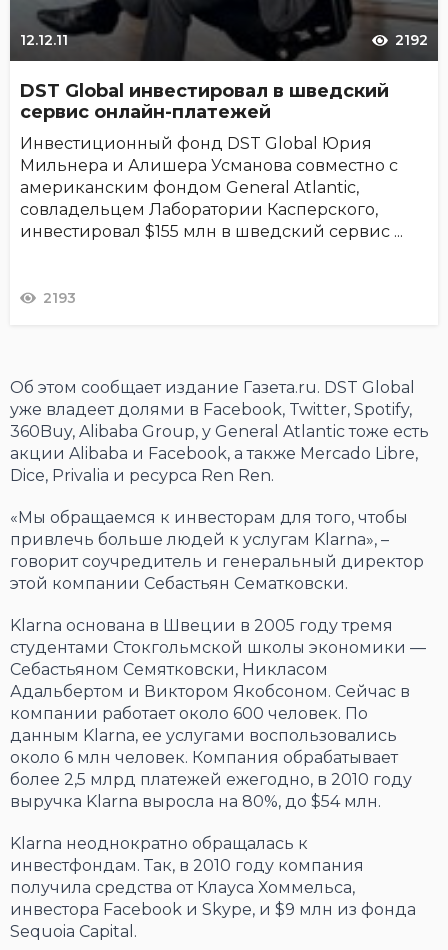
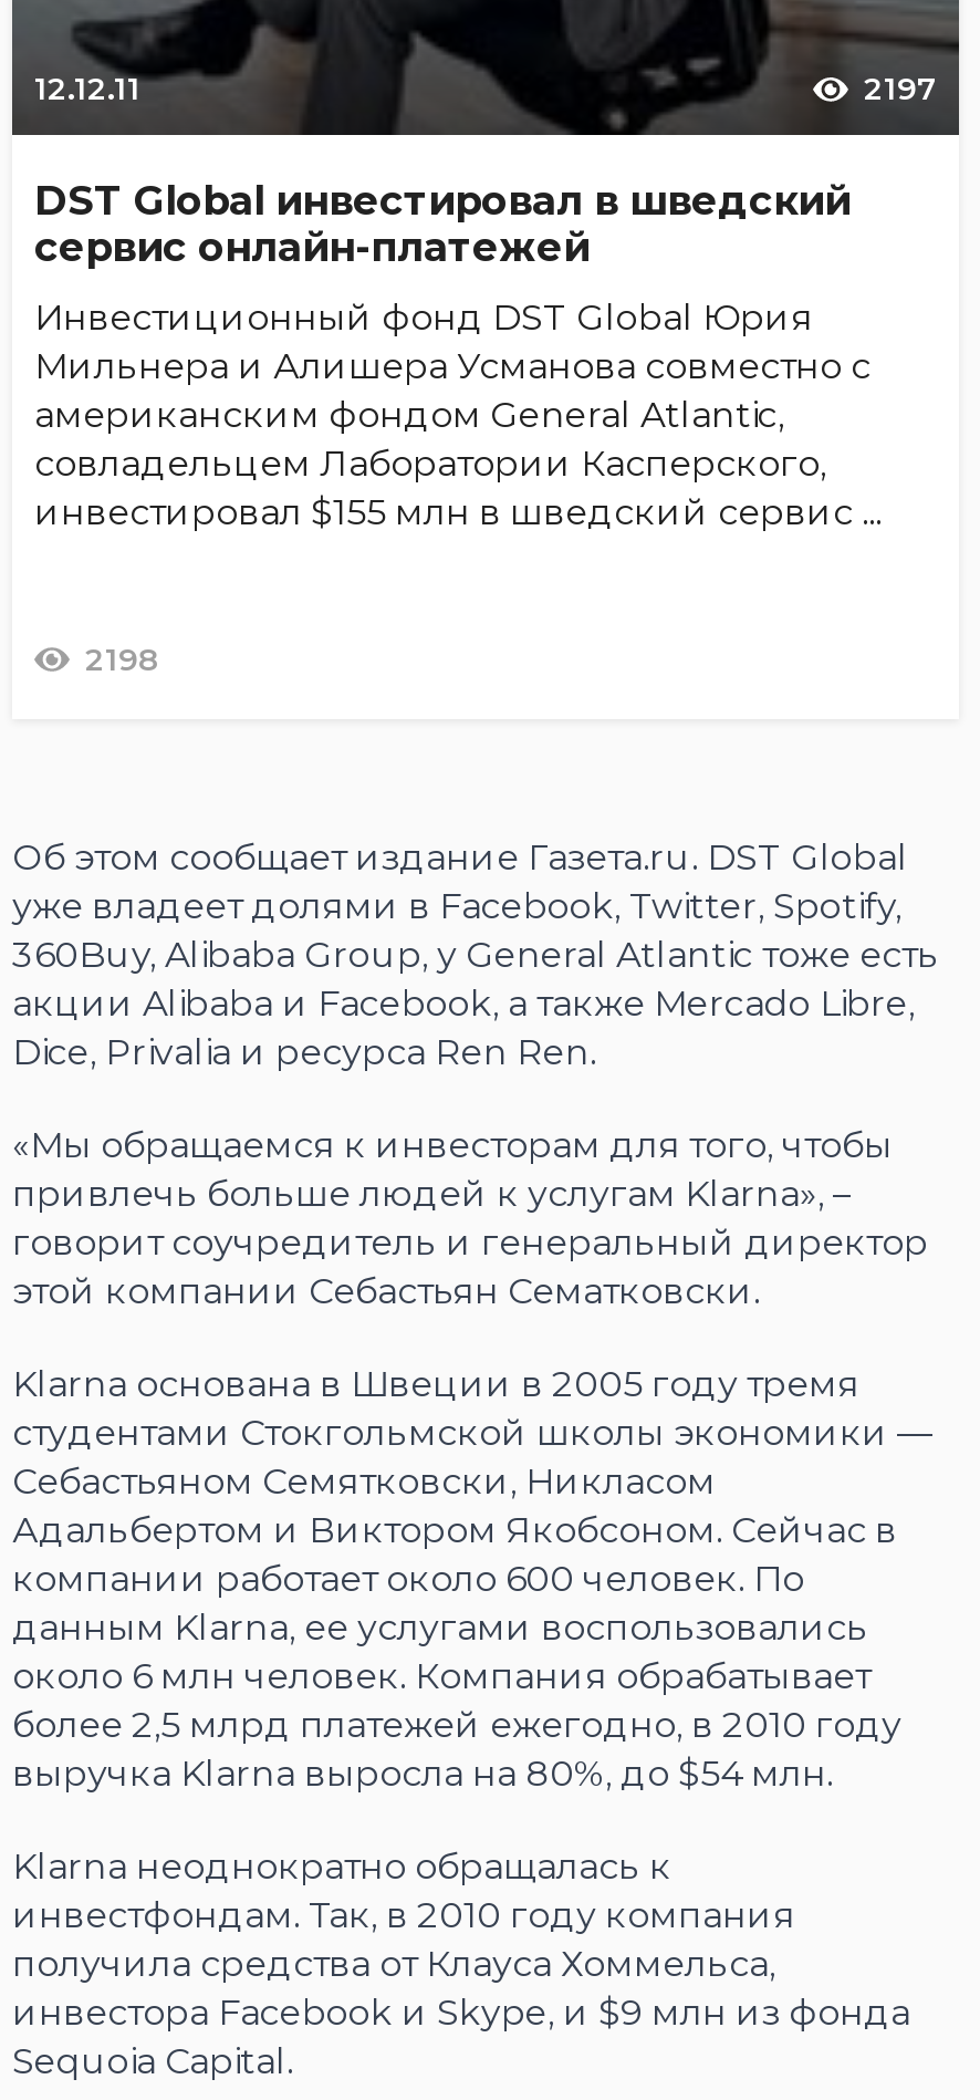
- 2192
+ 2197

- 2193
+ 2198
